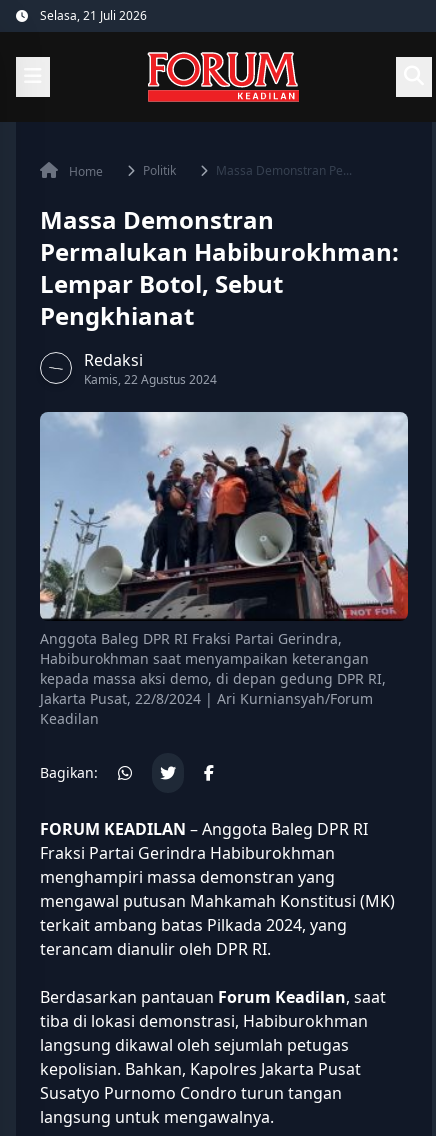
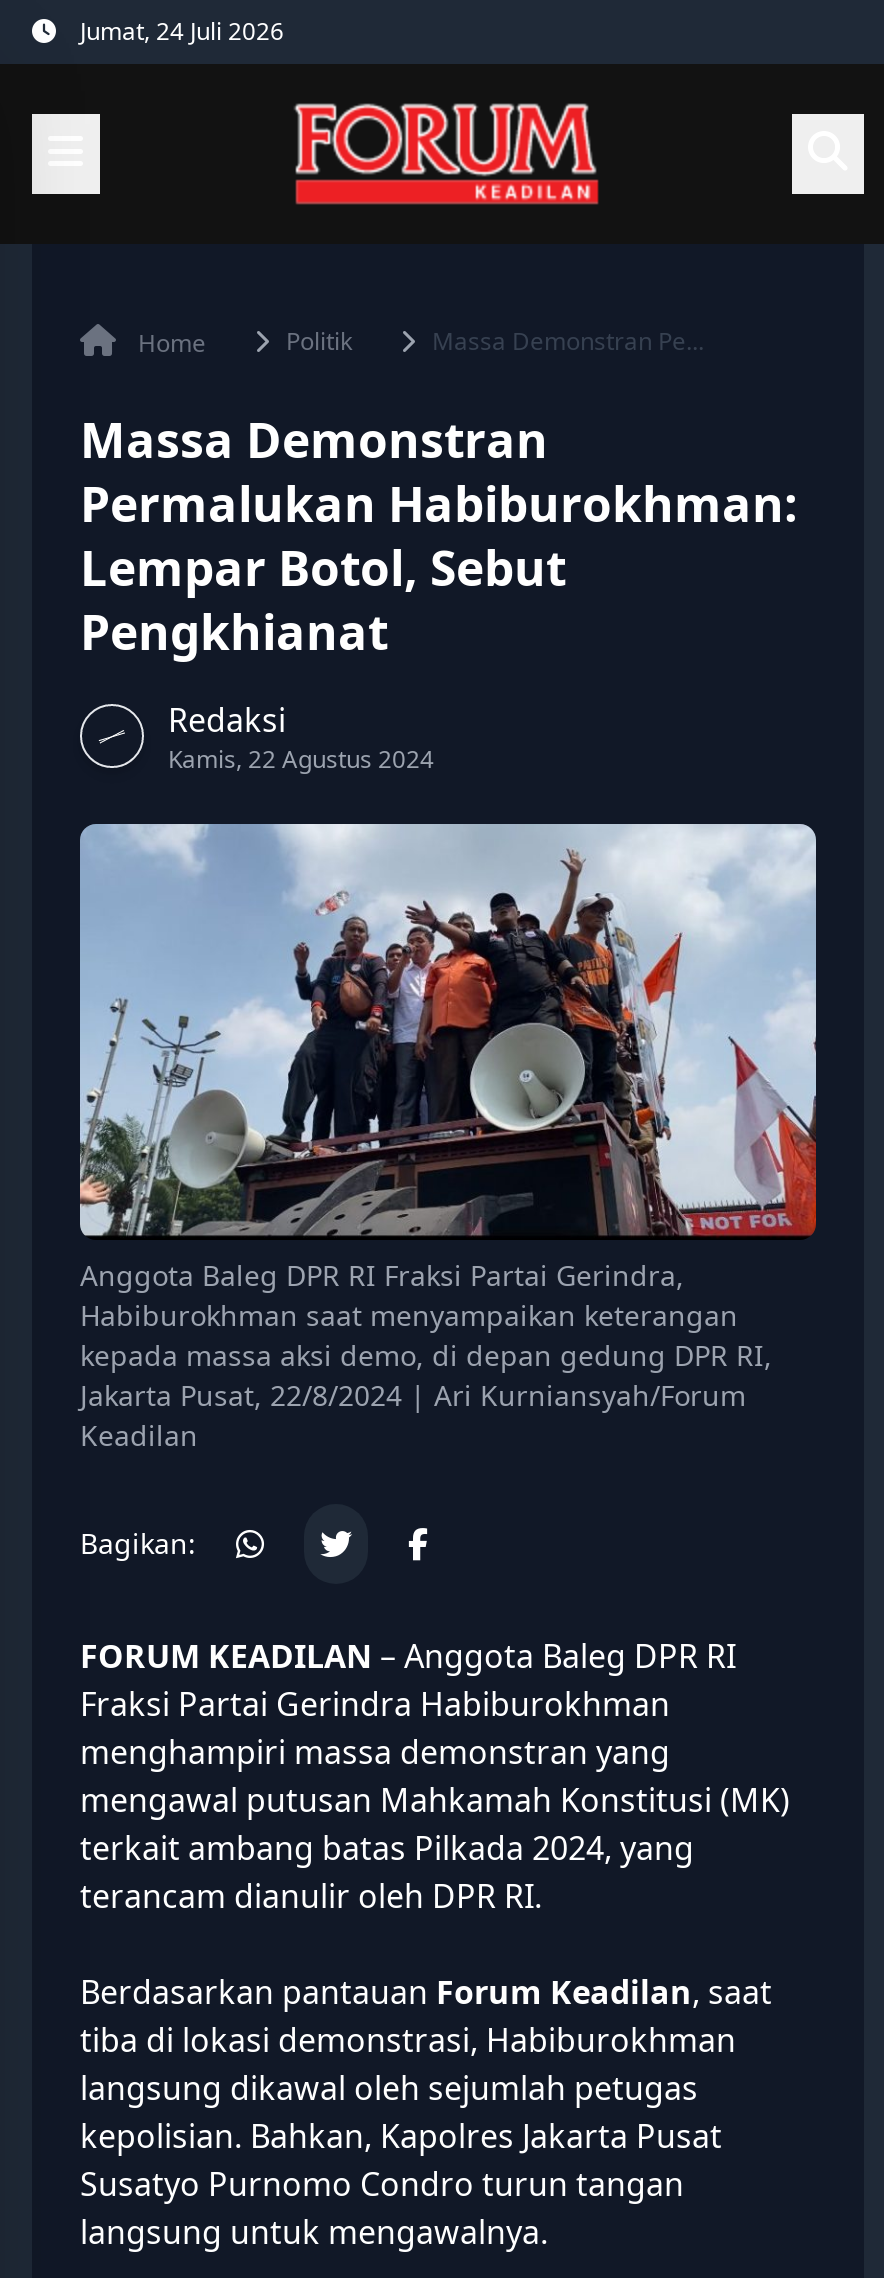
- Selasa, 21 Juli 2026
+ Jumat, 24 Juli 2026
